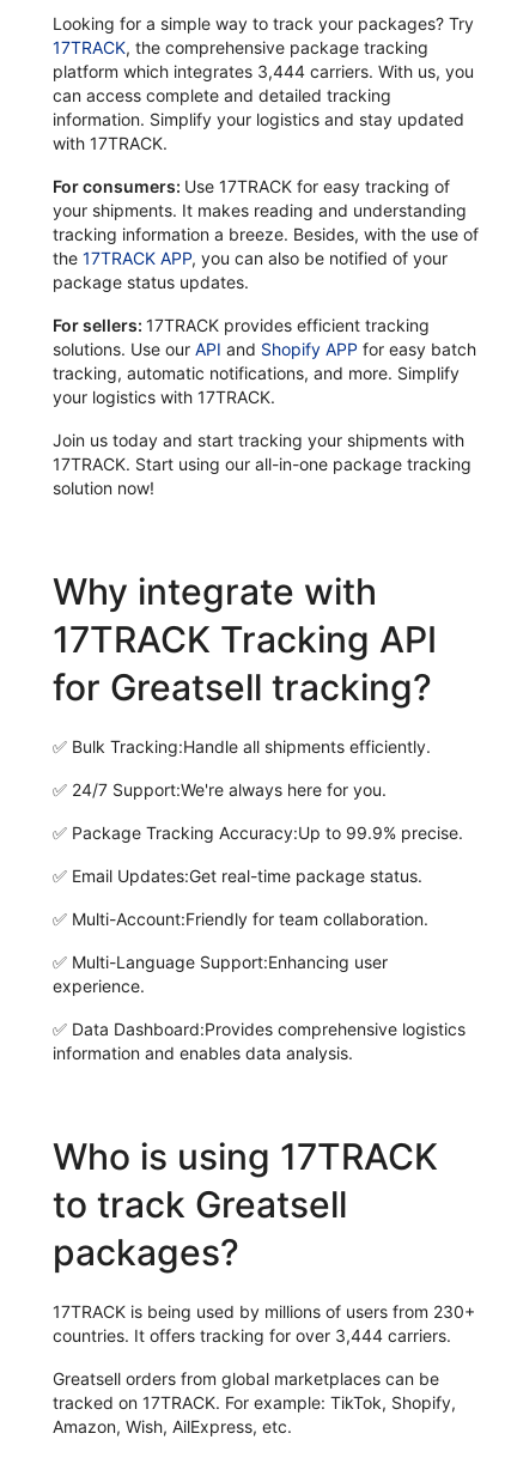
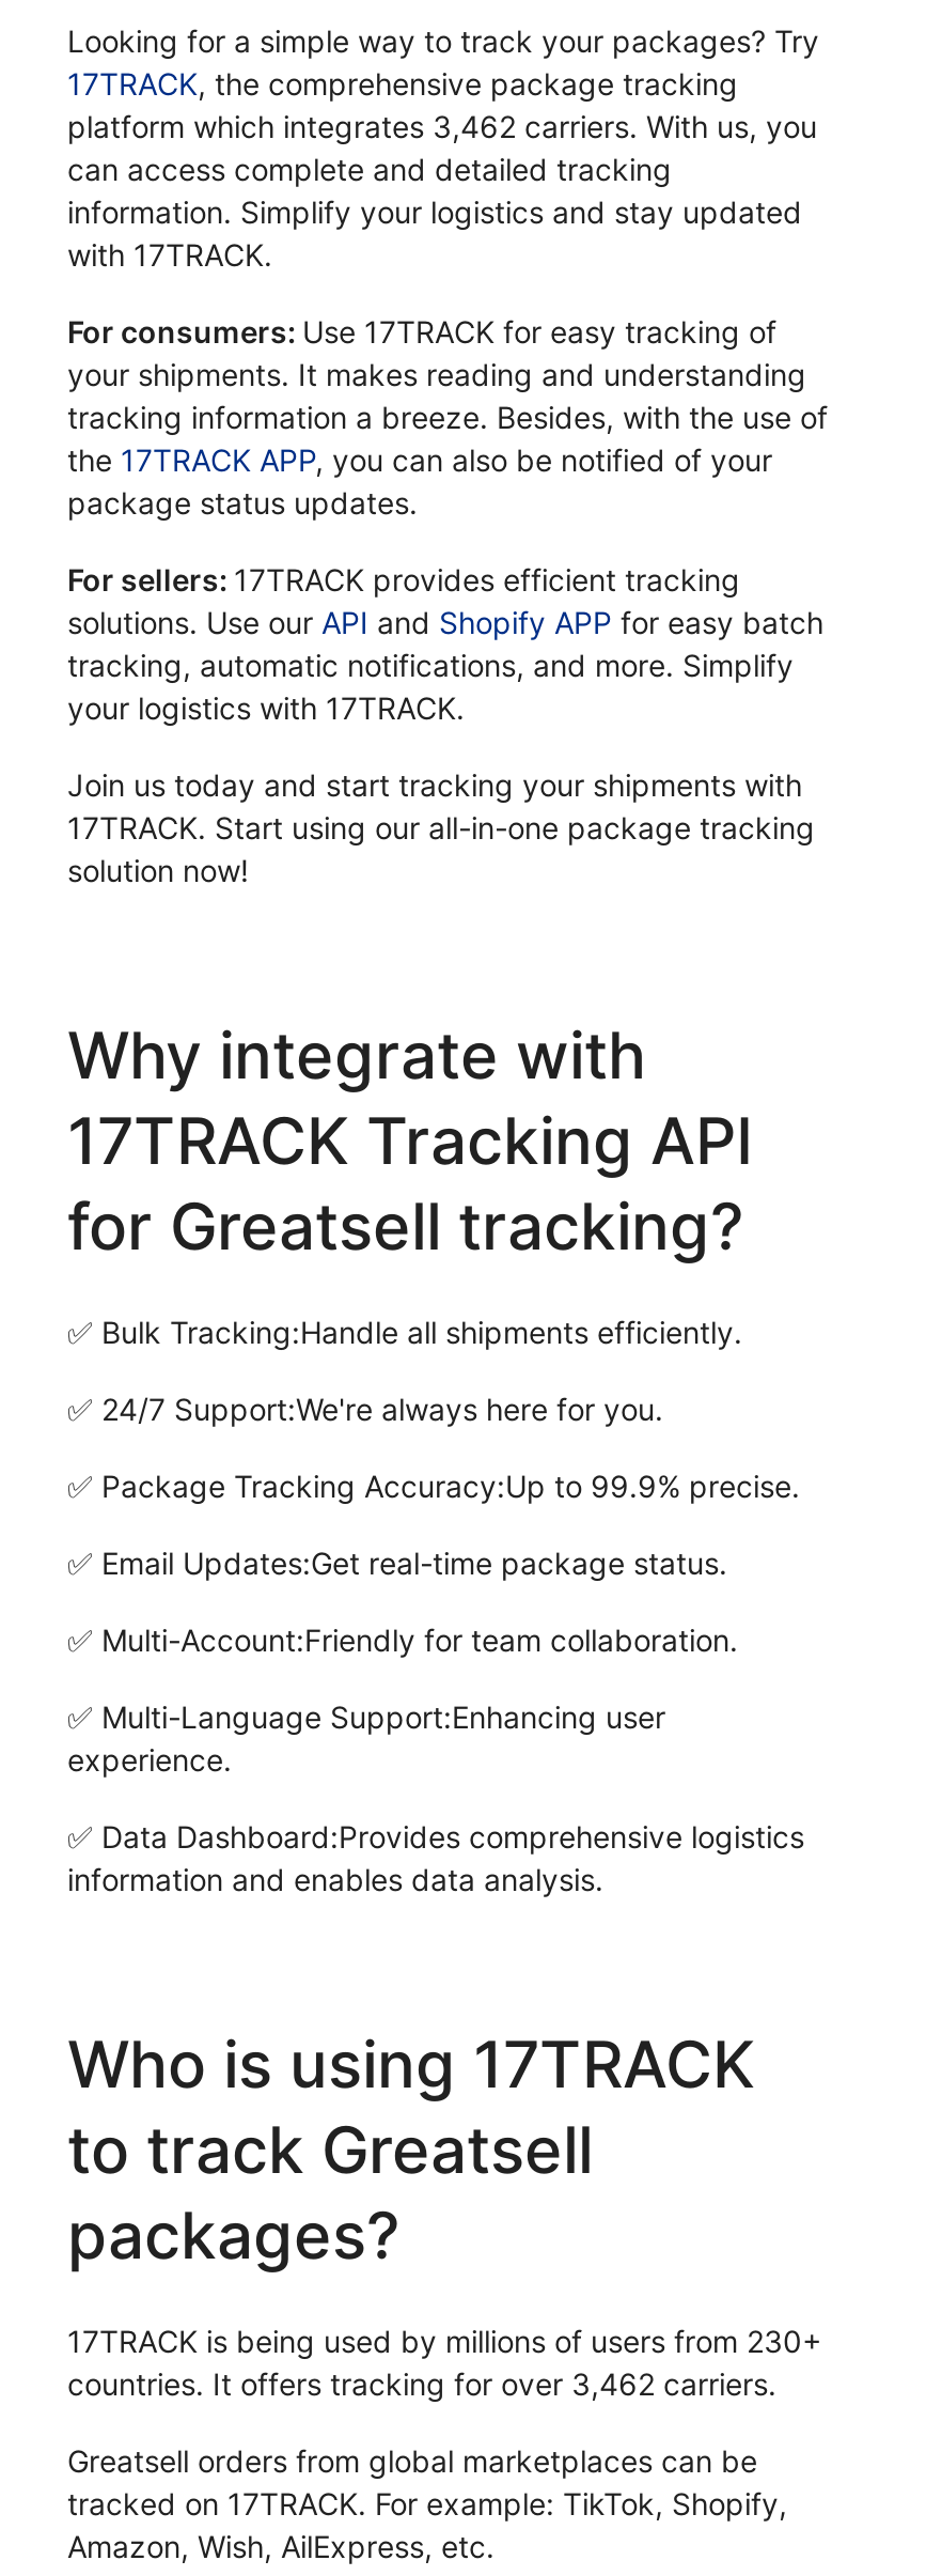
- platform which integrates 3,444 carriers. With us, you
+ platform which integrates 3,462 carriers. With us, you

- countries. It offers tracking for over 3,444 carriers.
+ countries. It offers tracking for over 3,462 carriers.
